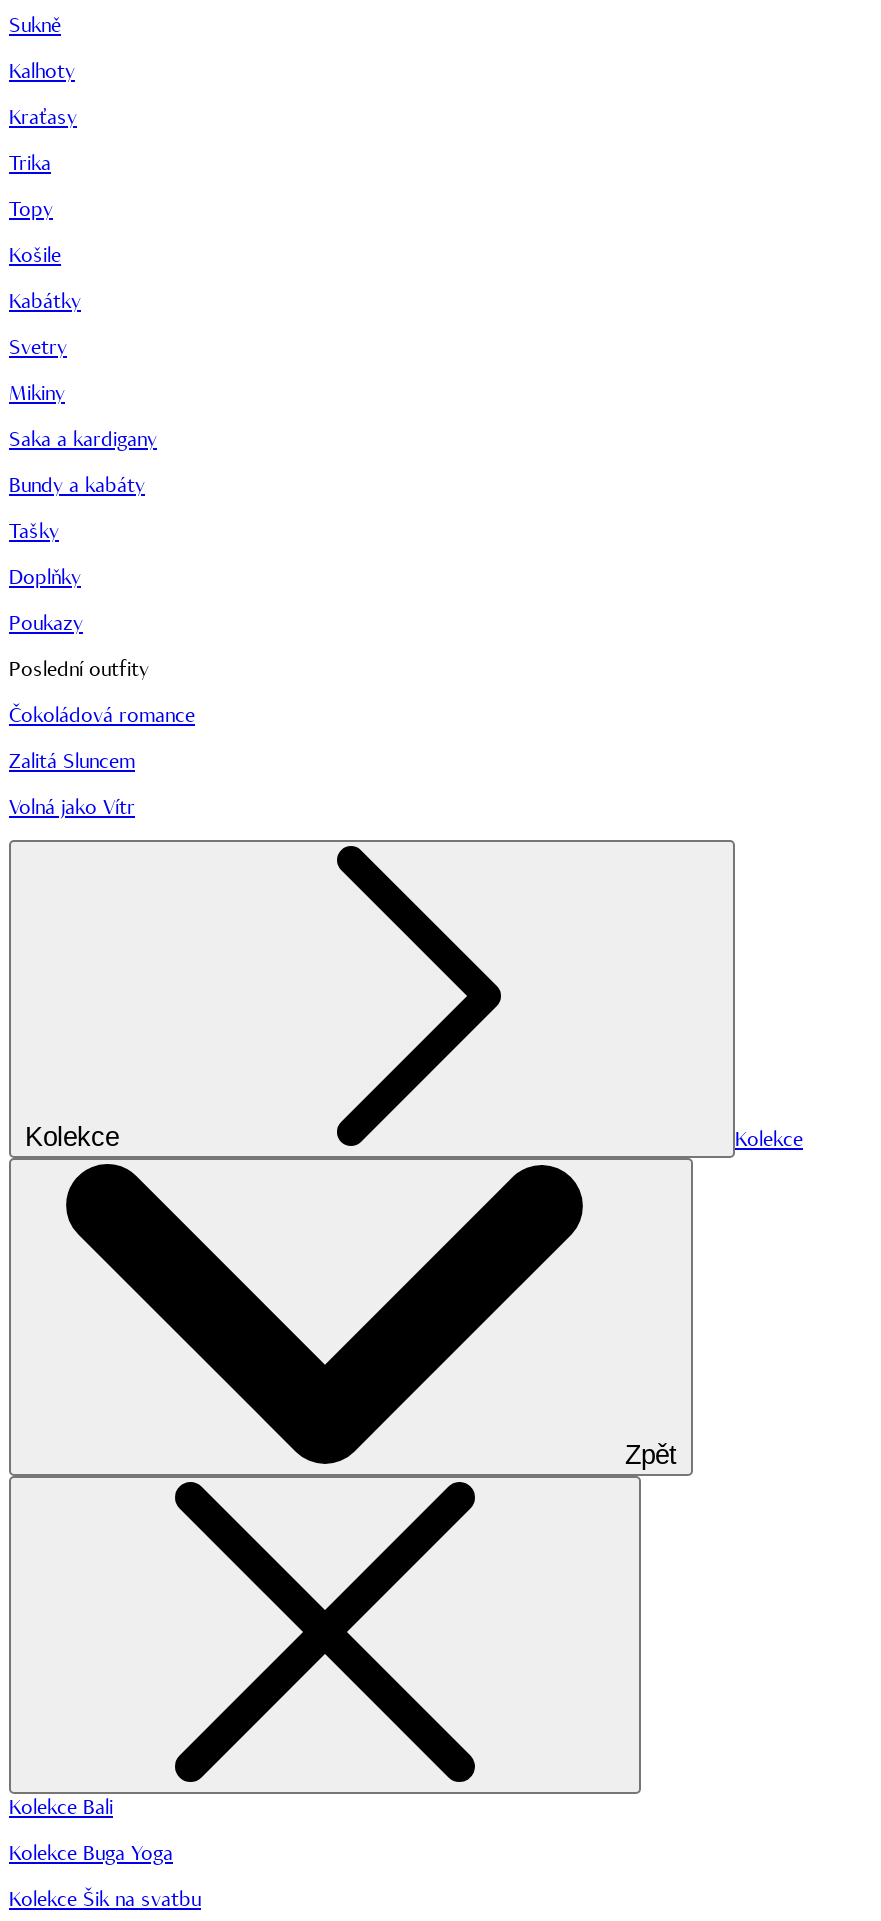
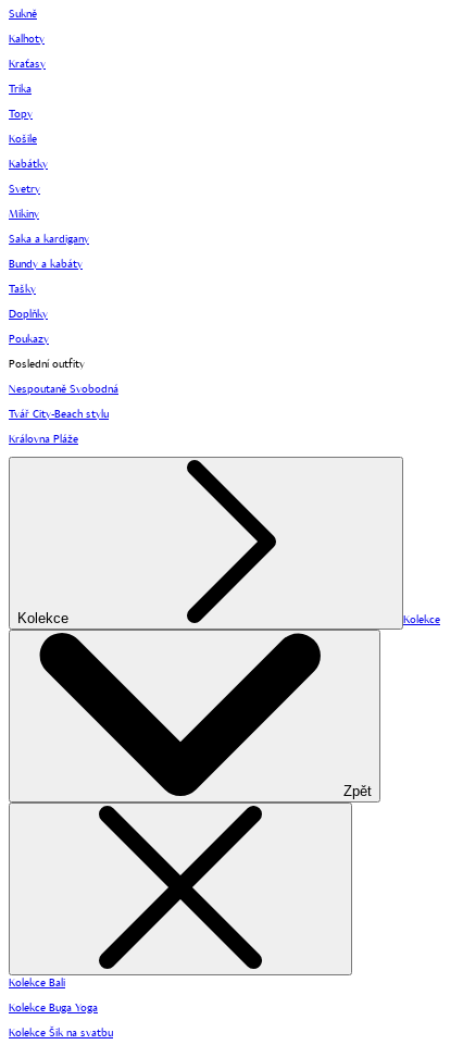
- Čokoládová romance
+ Nespoutaně Svobodná

- Zalitá Sluncem
+ Tvář City-Beach stylu

- Volná jako Vítr
+ Královna Pláže
